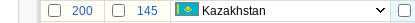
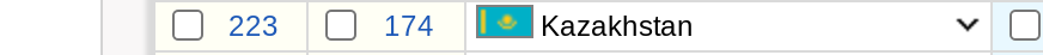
- 200
+ 223

- 145
+ 174
